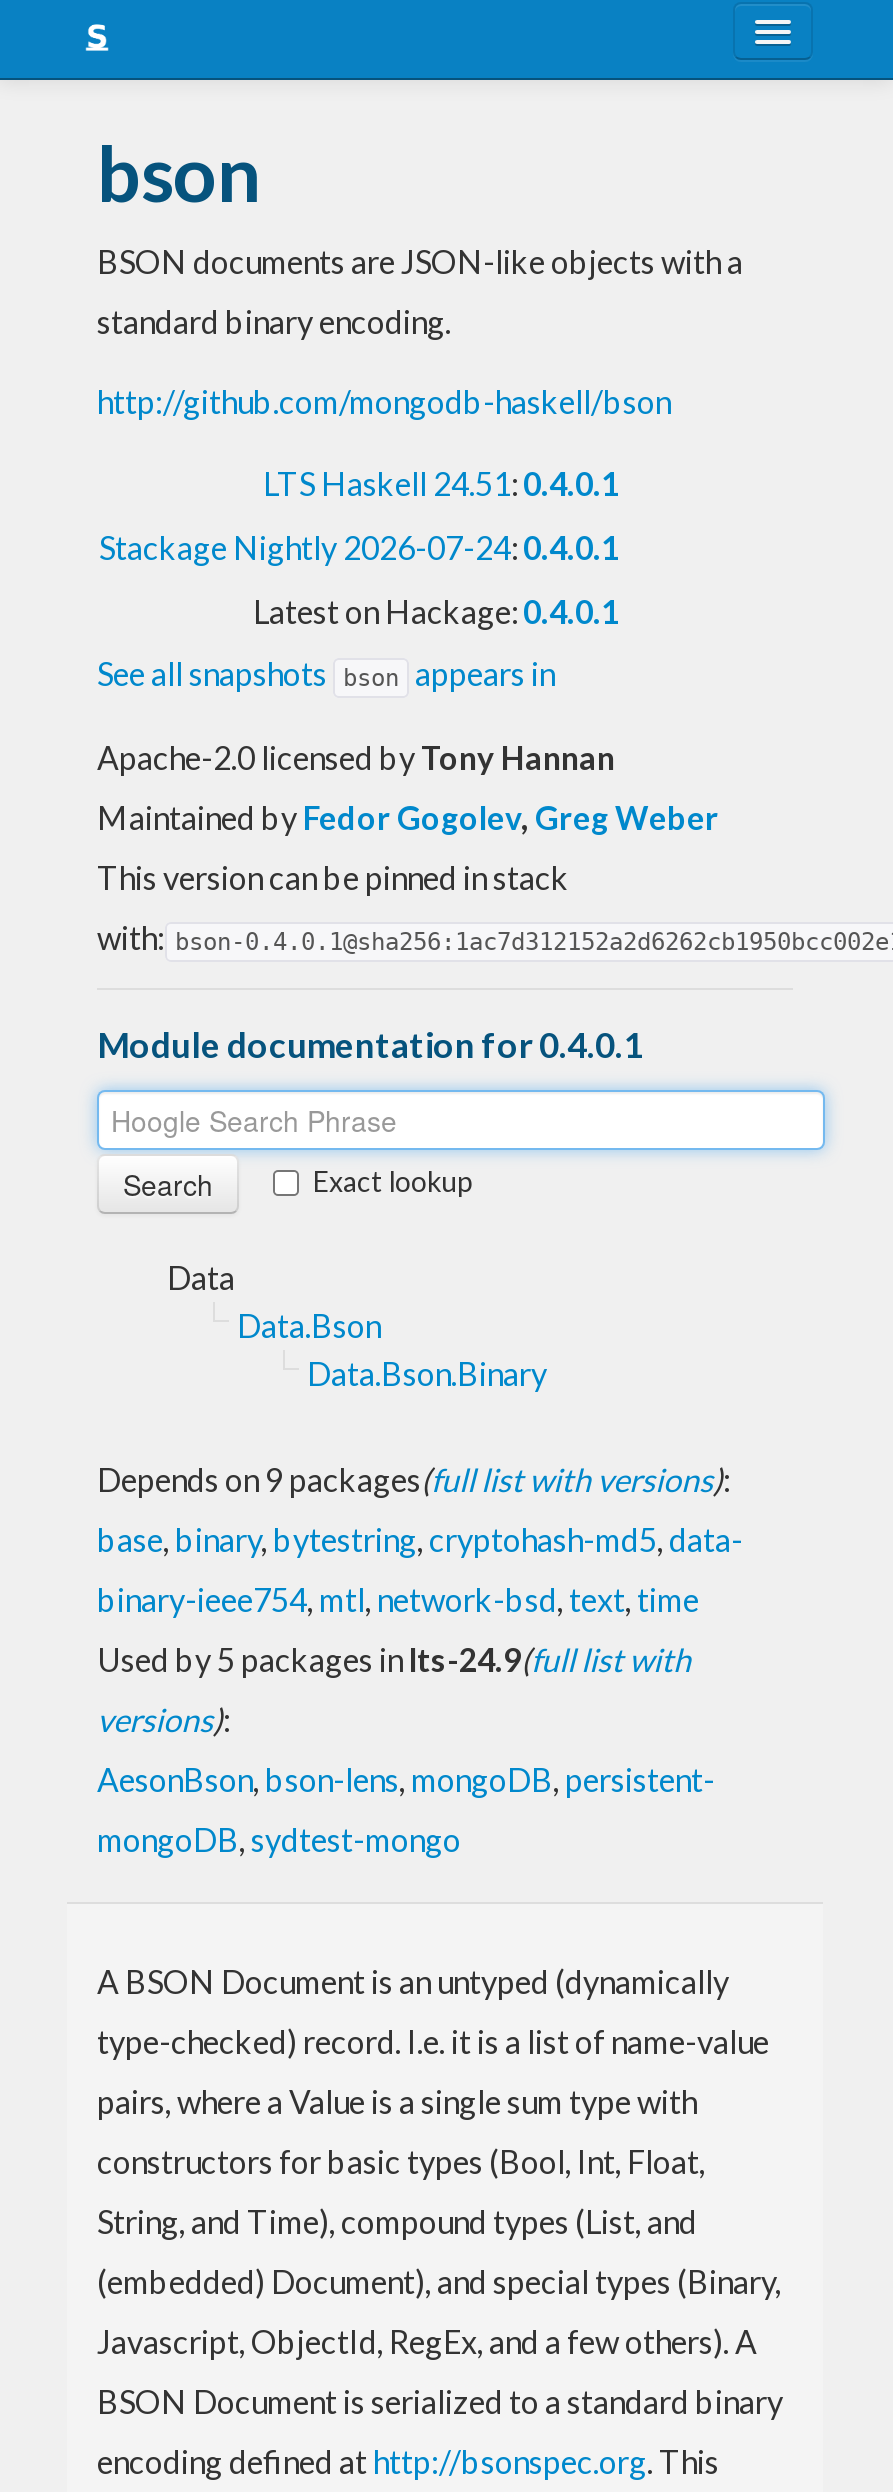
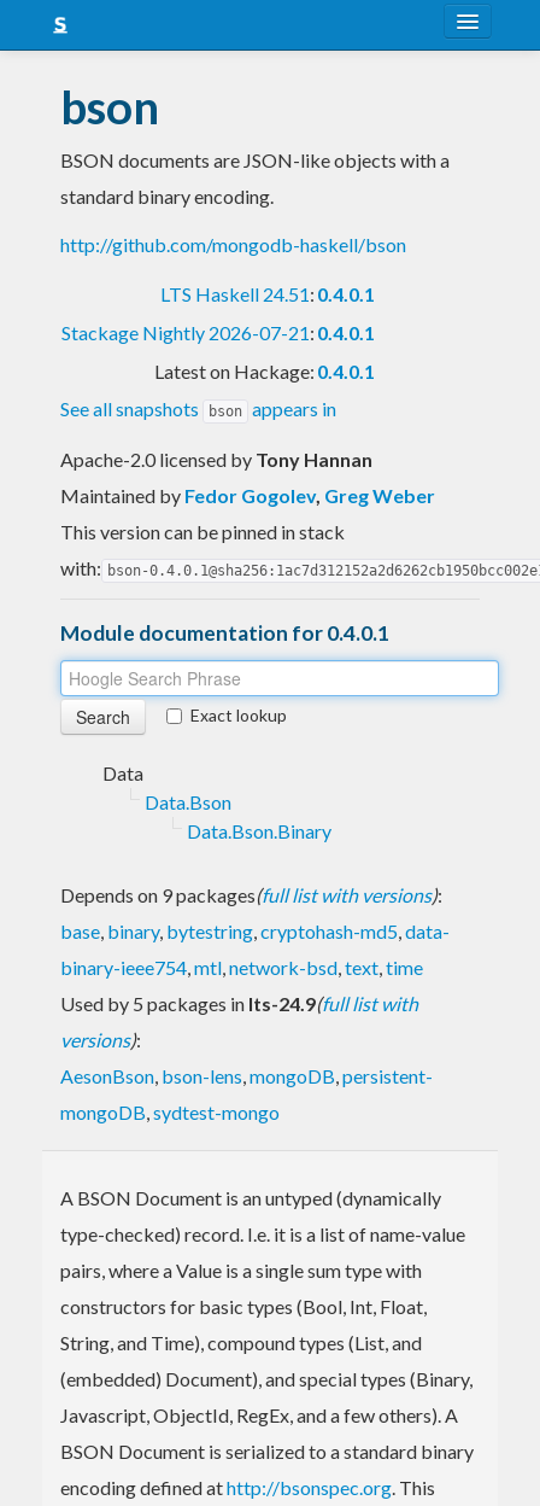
- Stackage Nightly 2026-07-24: 0.4.0.1
+ Stackage Nightly 2026-07-21: 0.4.0.1
